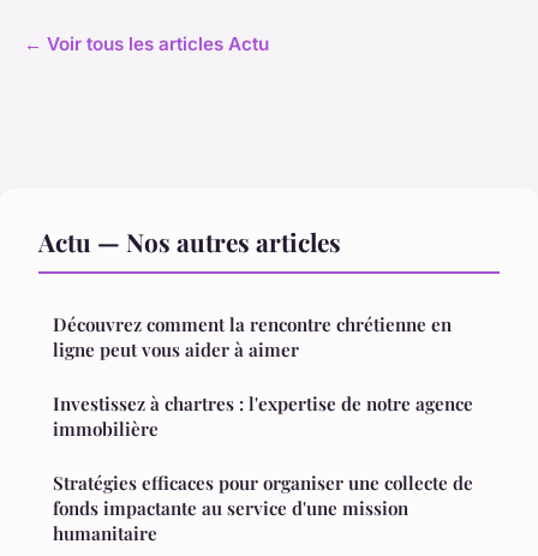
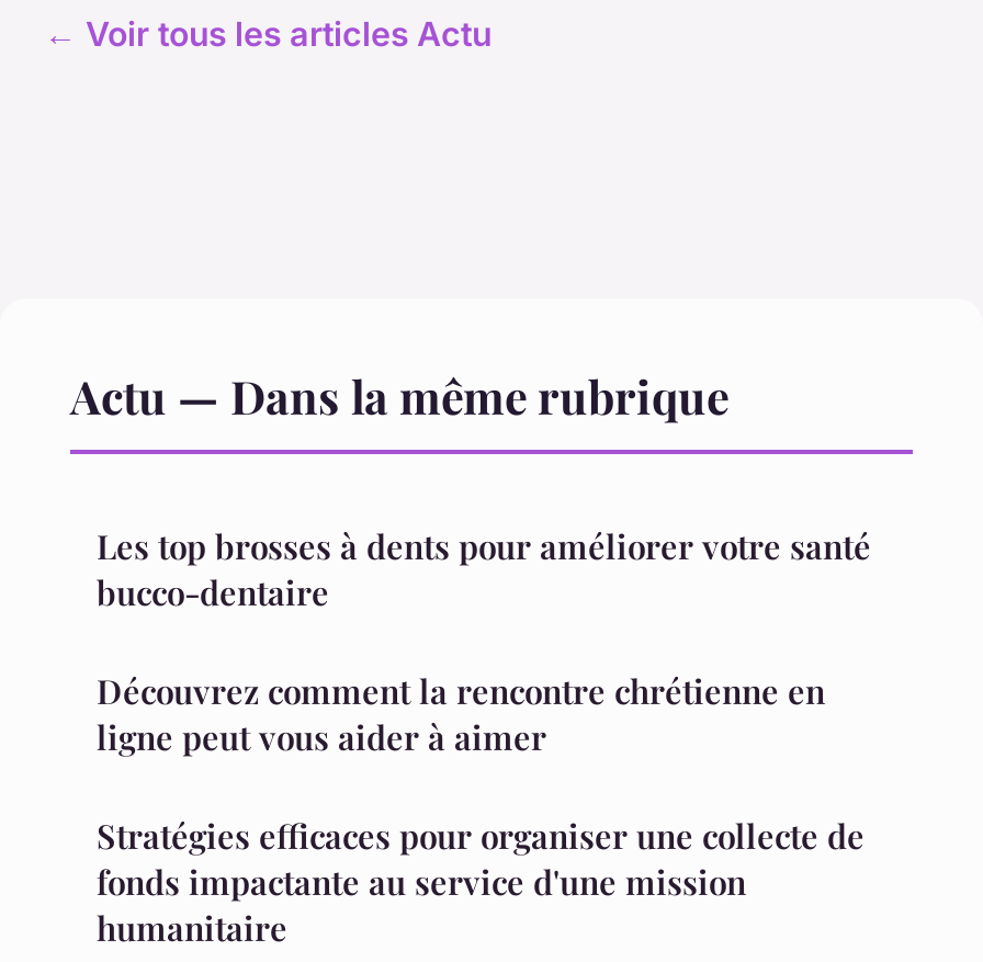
- Actu — Nos autres articles
+ Actu — Dans la même rubrique
+ Les top brosses à dents pour améliorer votre santé
+ bucco-dentaire

moved down: Découvrez comment la rencontre chrétienne en | ligne peut vous aider à aimer

- Investissez à chartres : l'expertise de notre agence
- immobilière
